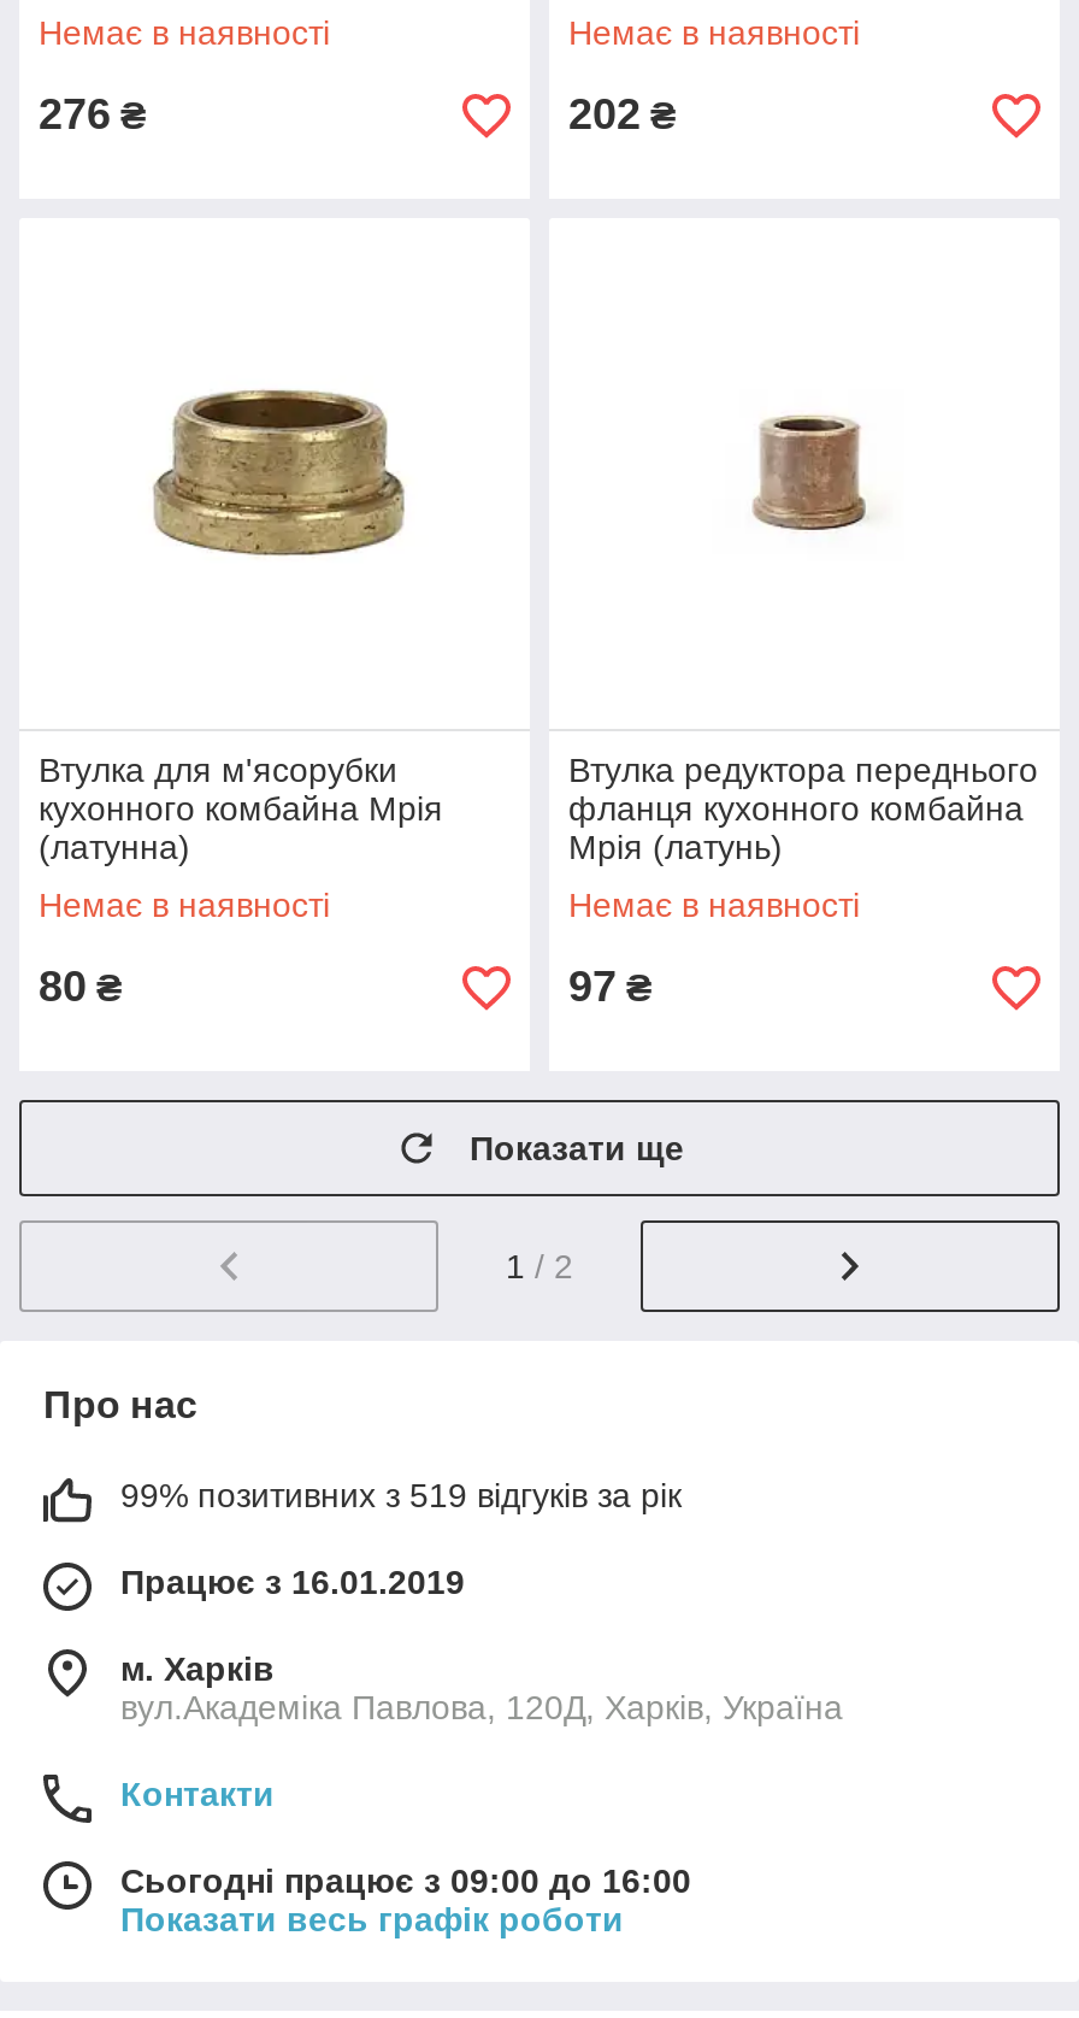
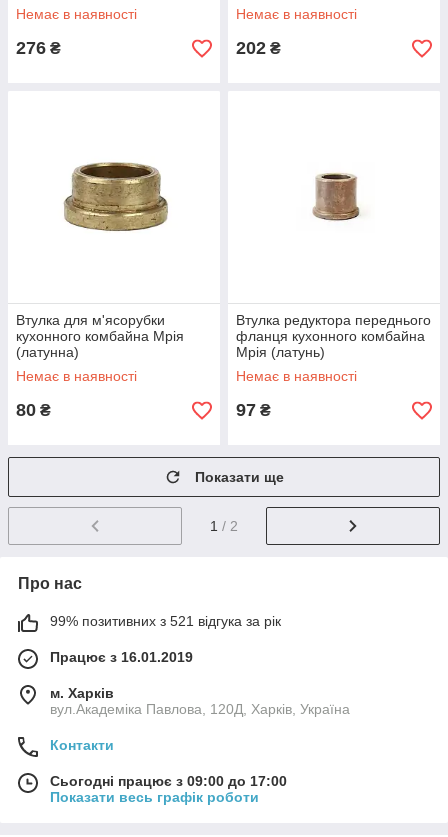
- 99% позитивних з 519 відгуків за рік
+ 99% позитивних з 521 відгука за рік

- Сьогодні працює з 09:00 до 16:00
+ Сьогодні працює з 09:00 до 17:00
